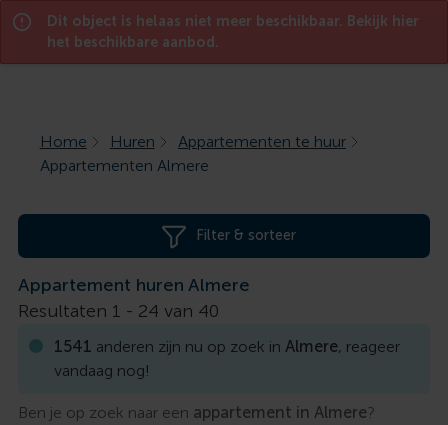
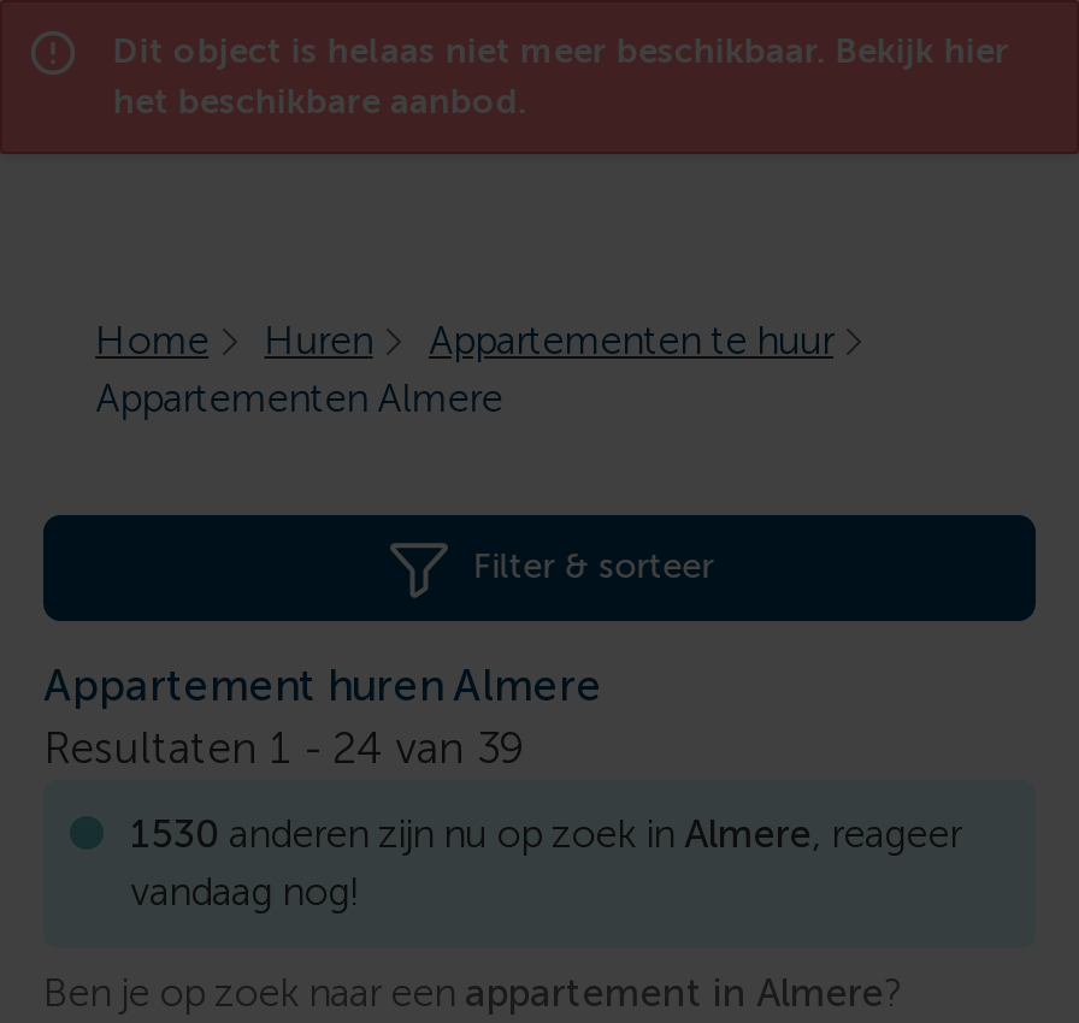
- Resultaten 1 - 24 van 40
+ Resultaten 1 - 24 van 39

- 1541 anderen zijn nu op zoek in Almere, reageer
+ 1530 anderen zijn nu op zoek in Almere, reageer
